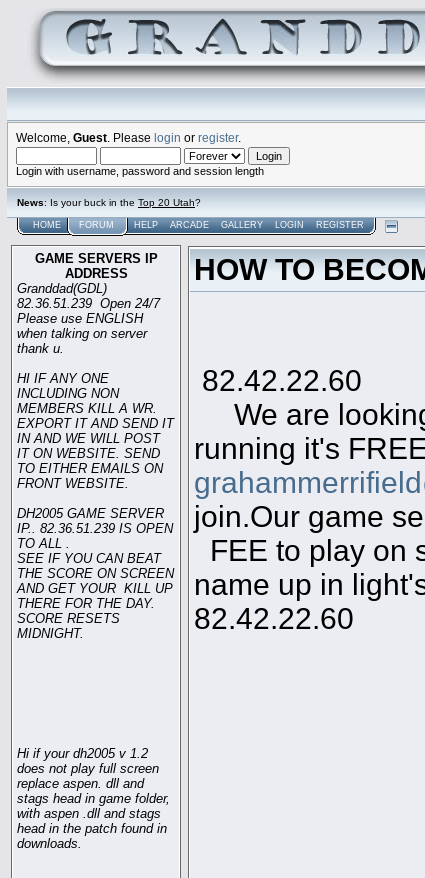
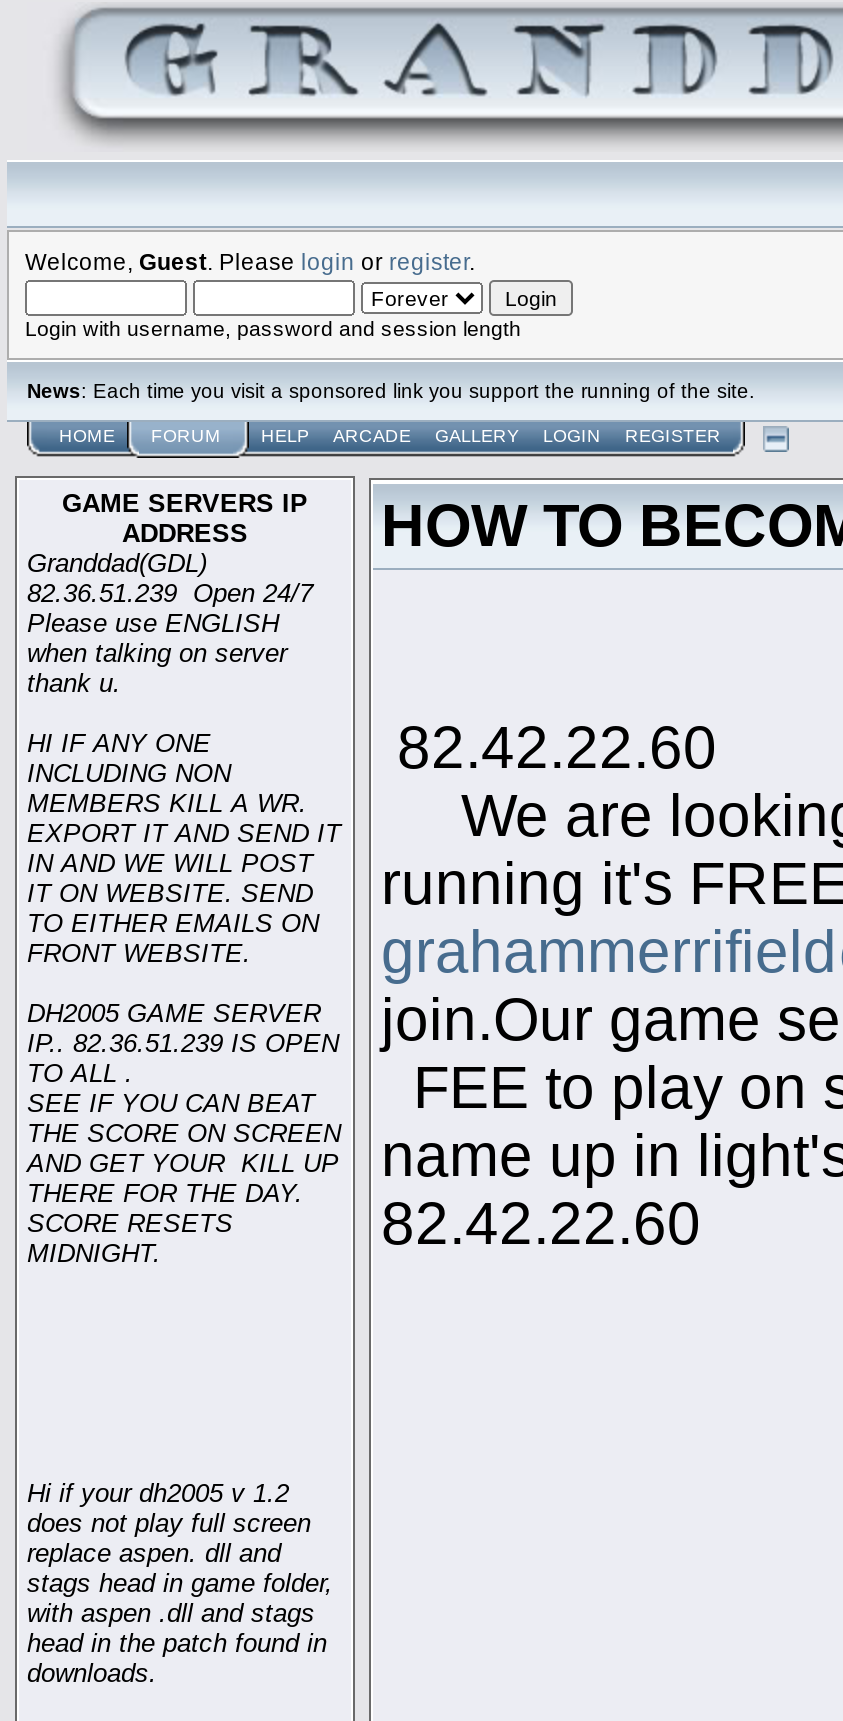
- News: Is your buck in the Top 20 Utah?
+ News: Each time you visit a sponsored link you support the running of the site.
